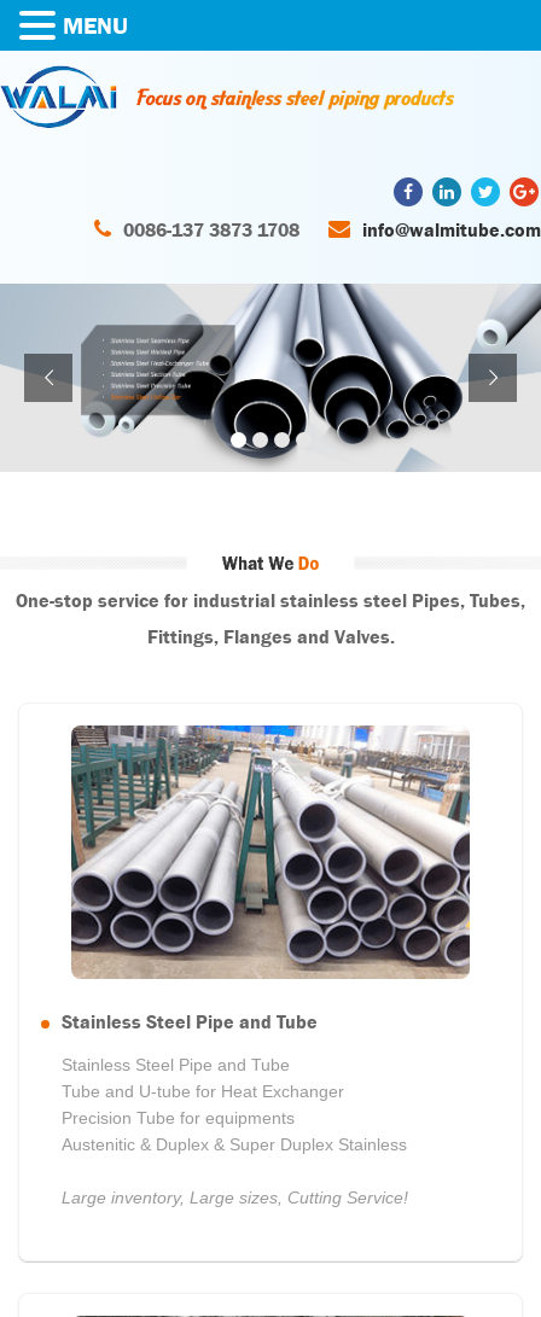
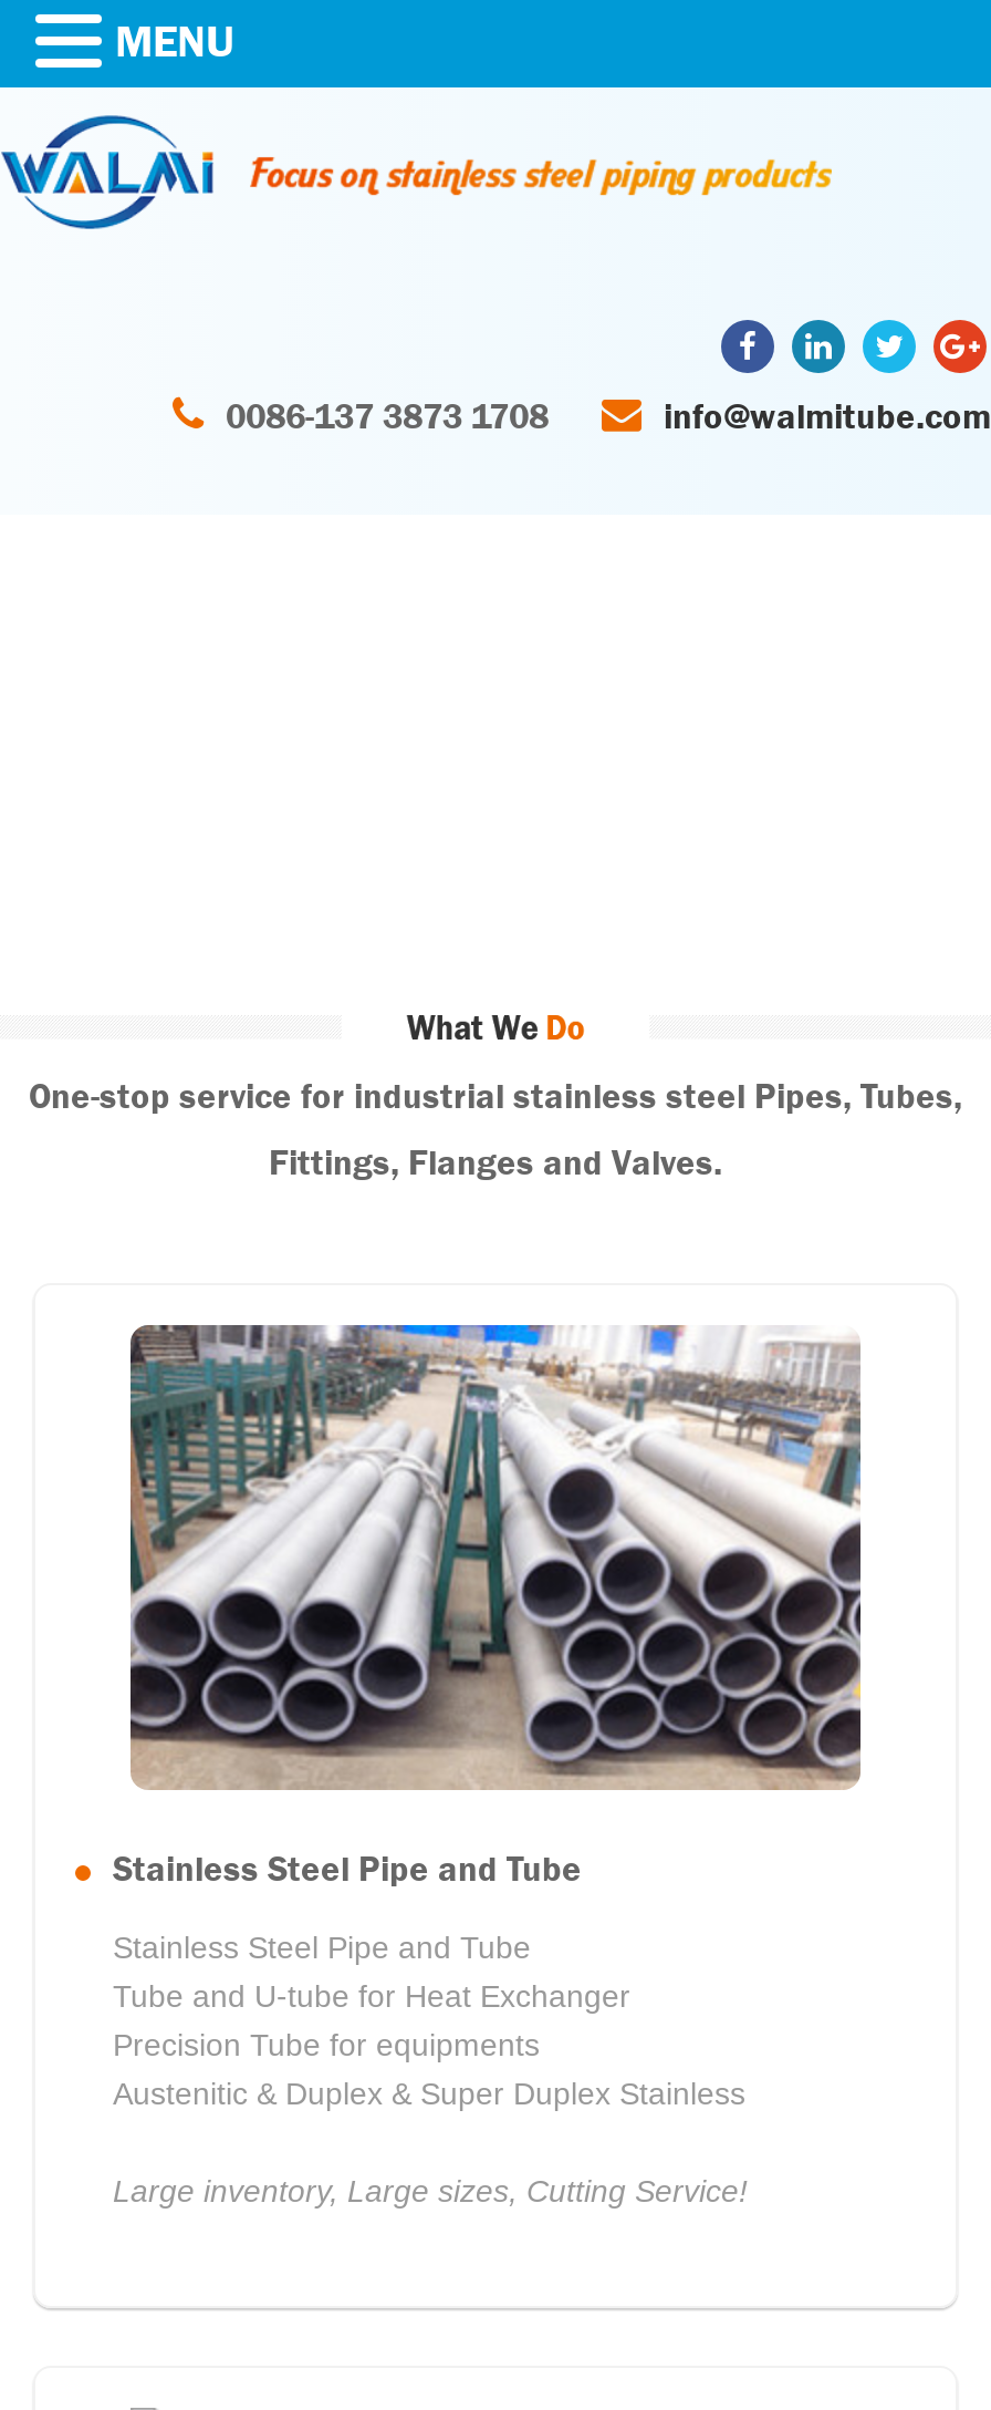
- [image]
